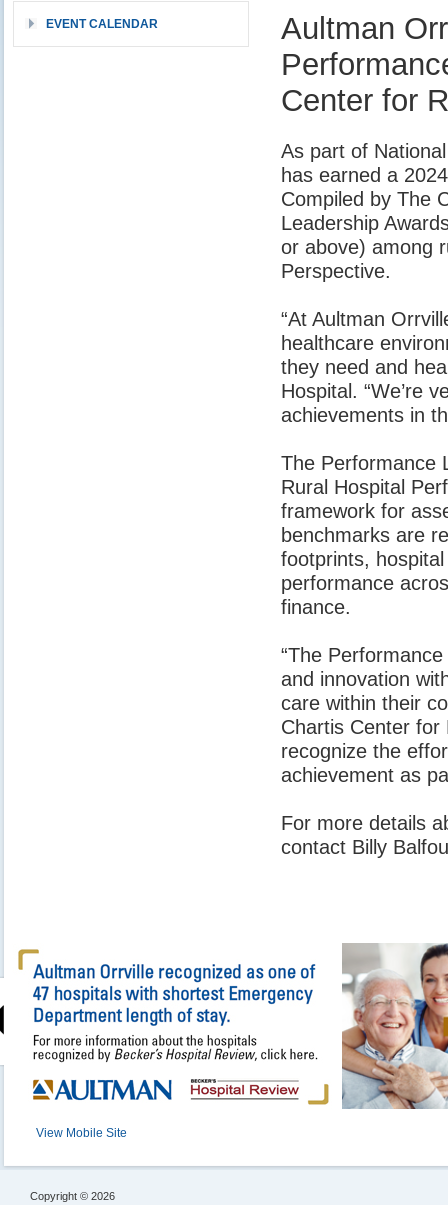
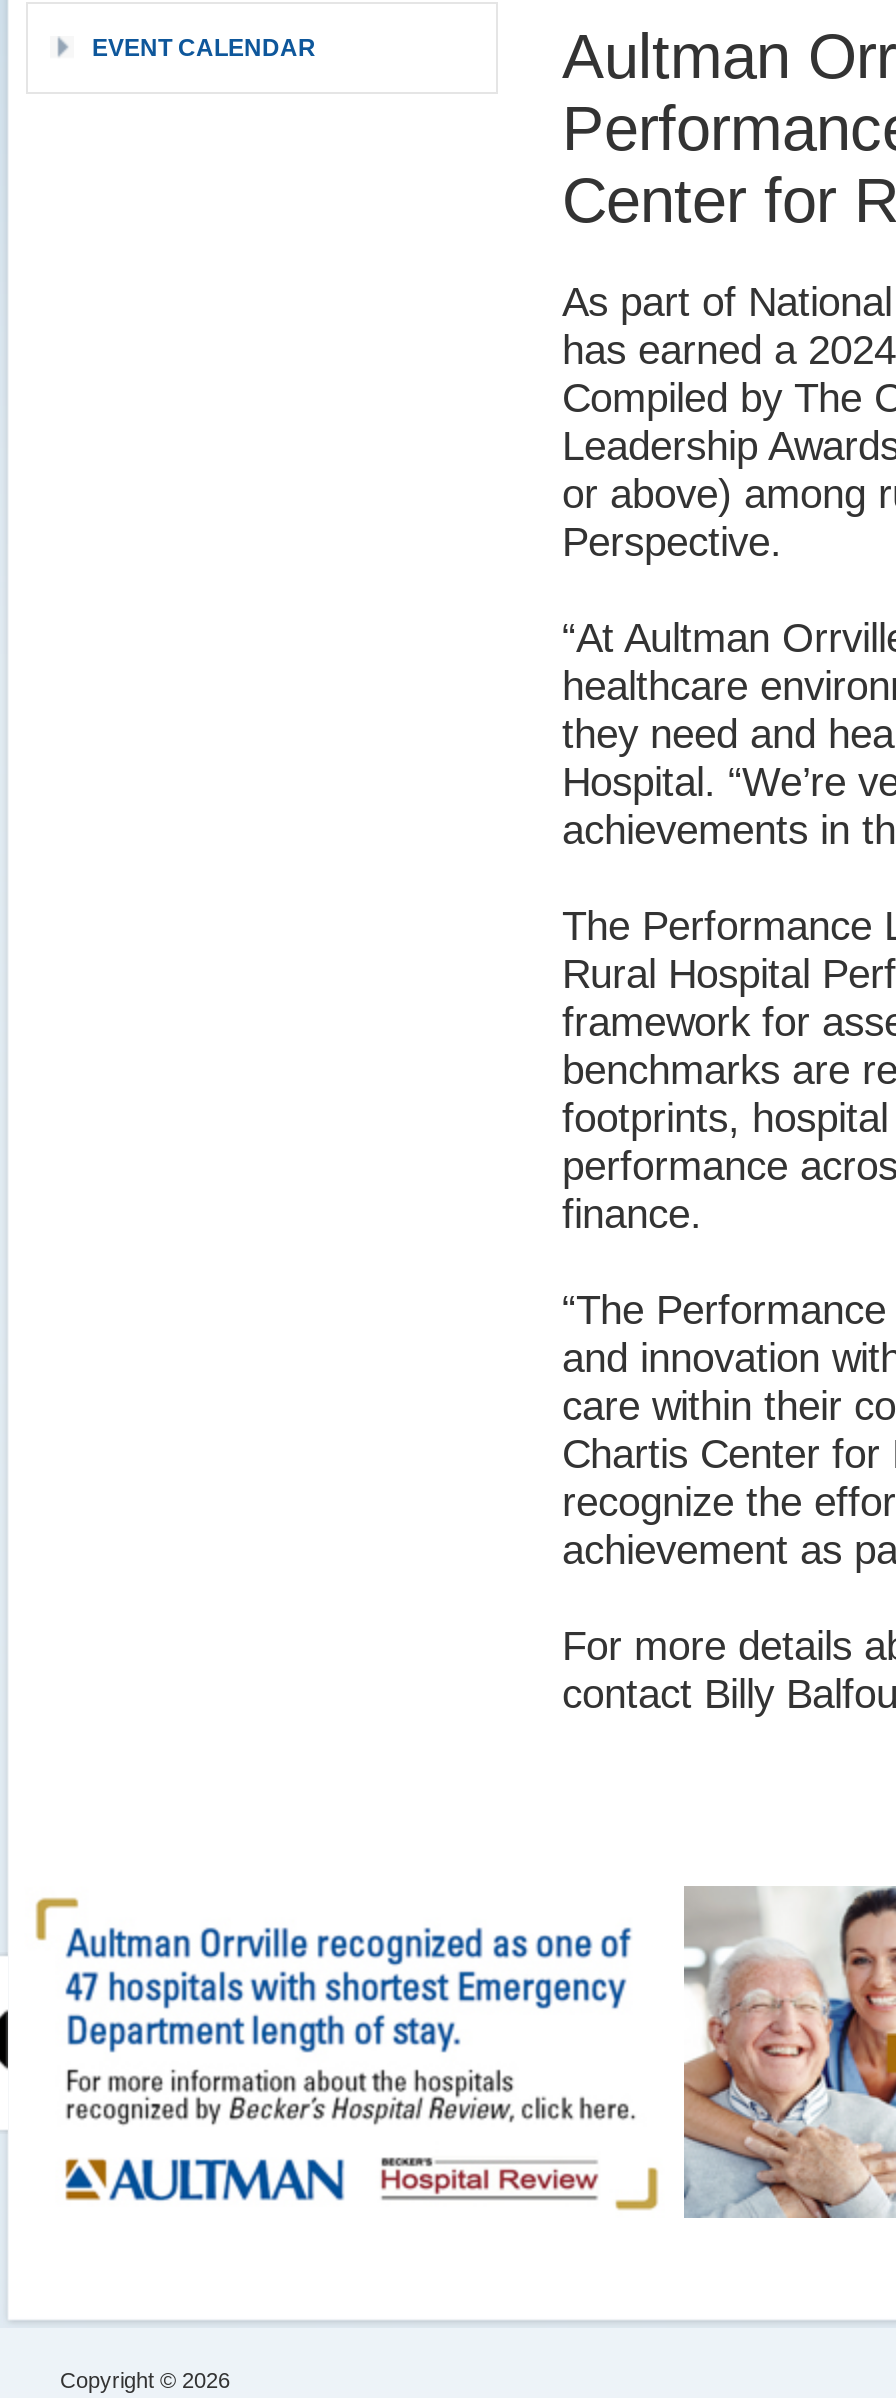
- View Mobile Site
